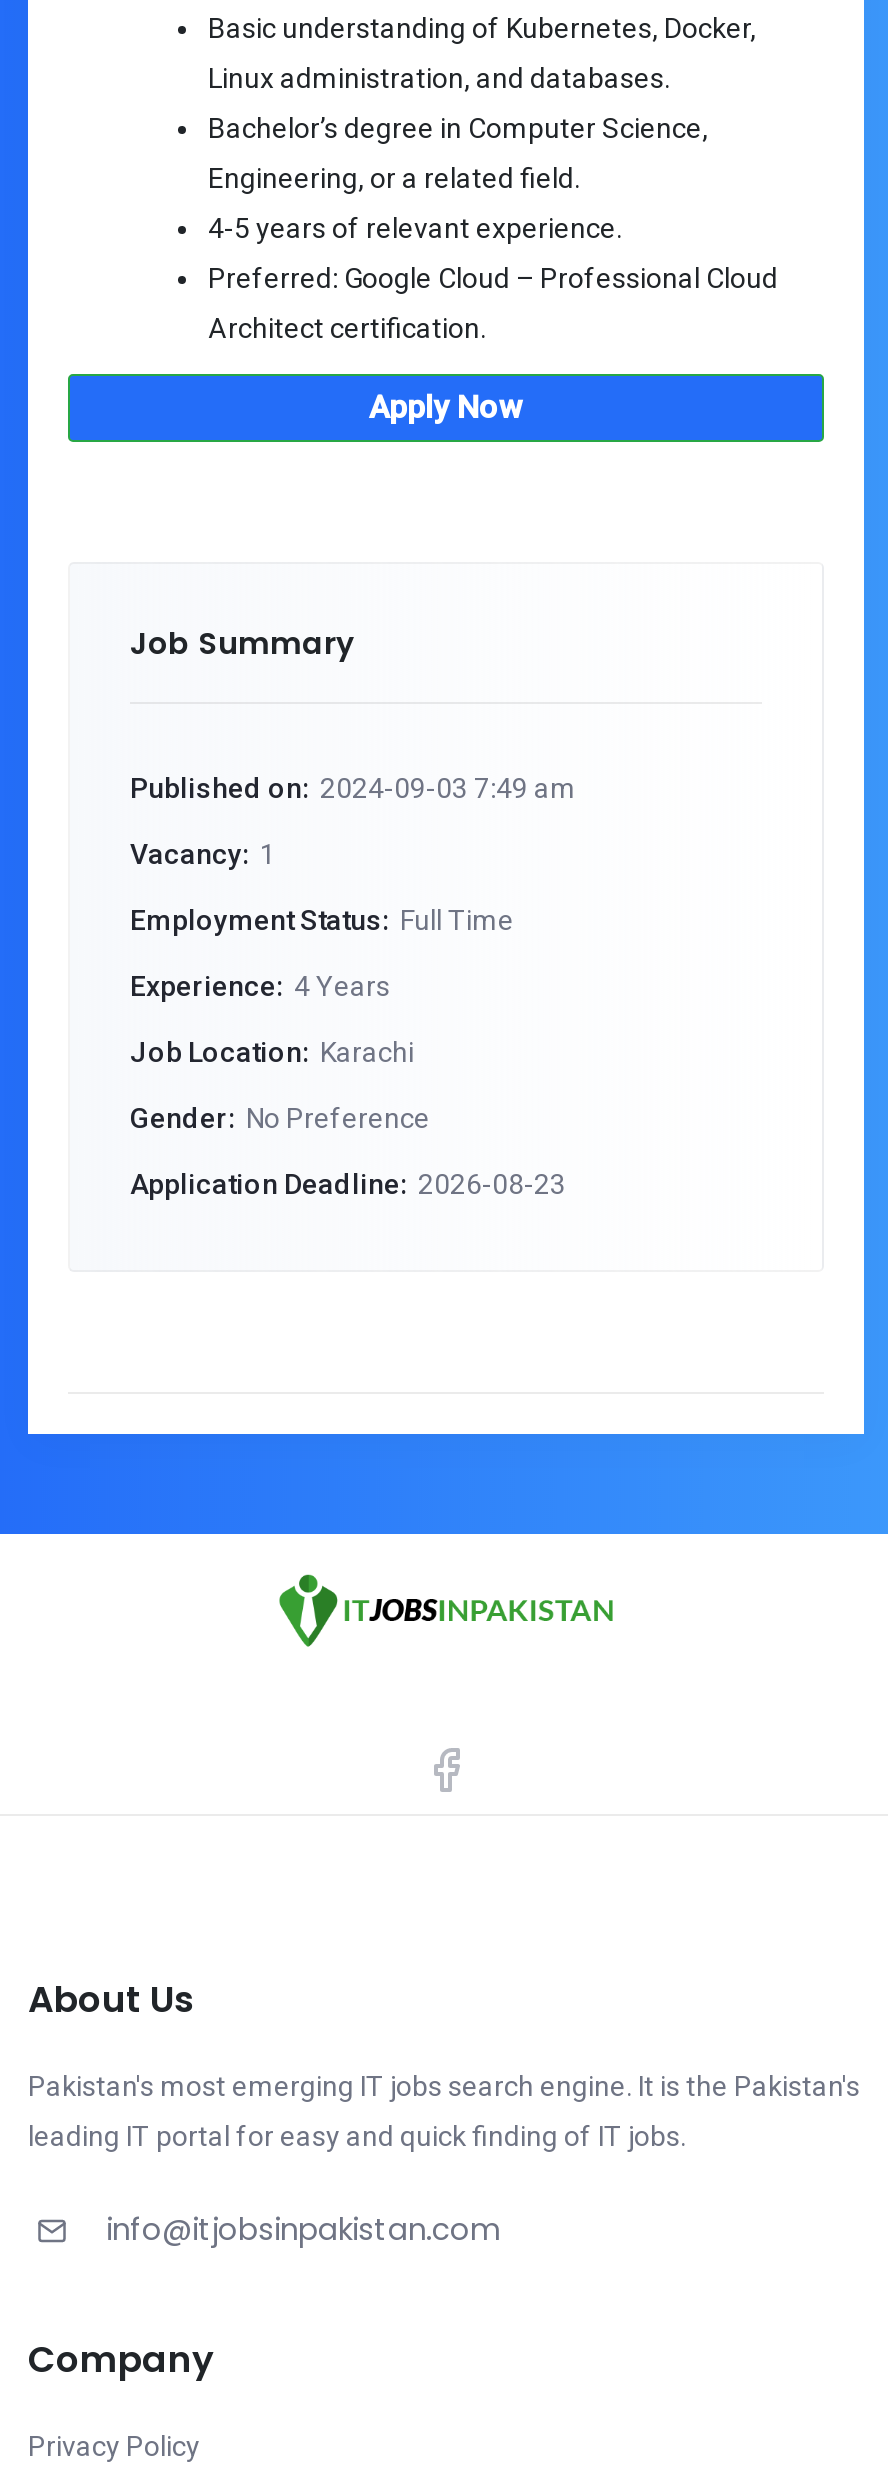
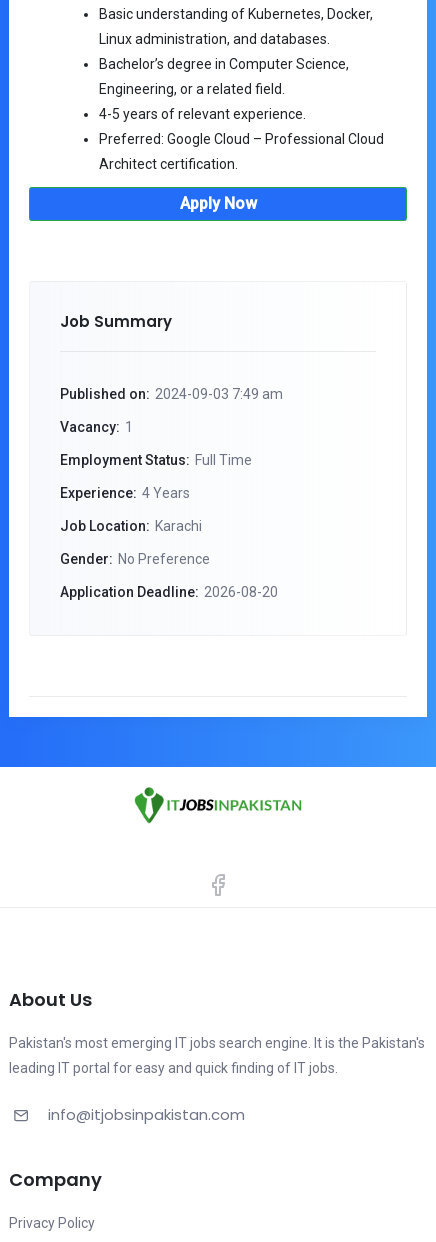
- Application Deadline: 2026-08-23
+ Application Deadline: 2026-08-20
